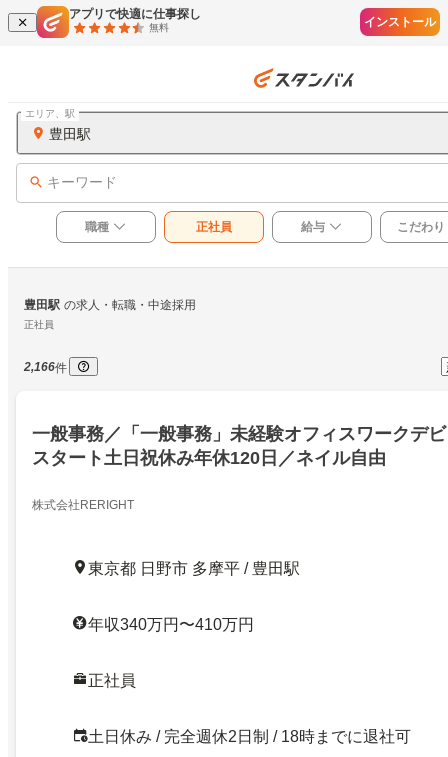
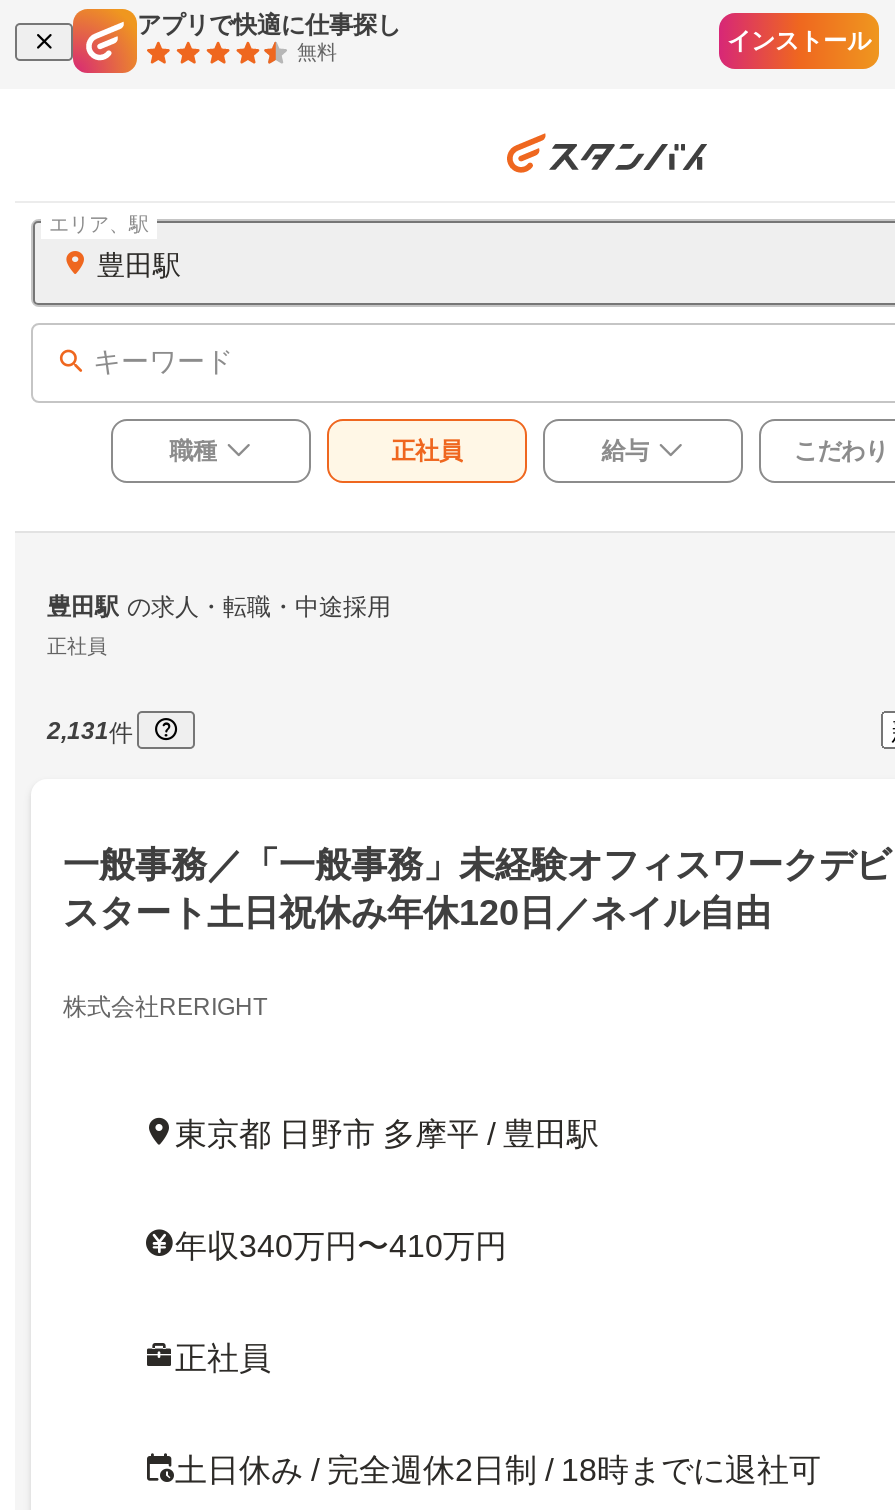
- 2,166件
+ 2,131件
